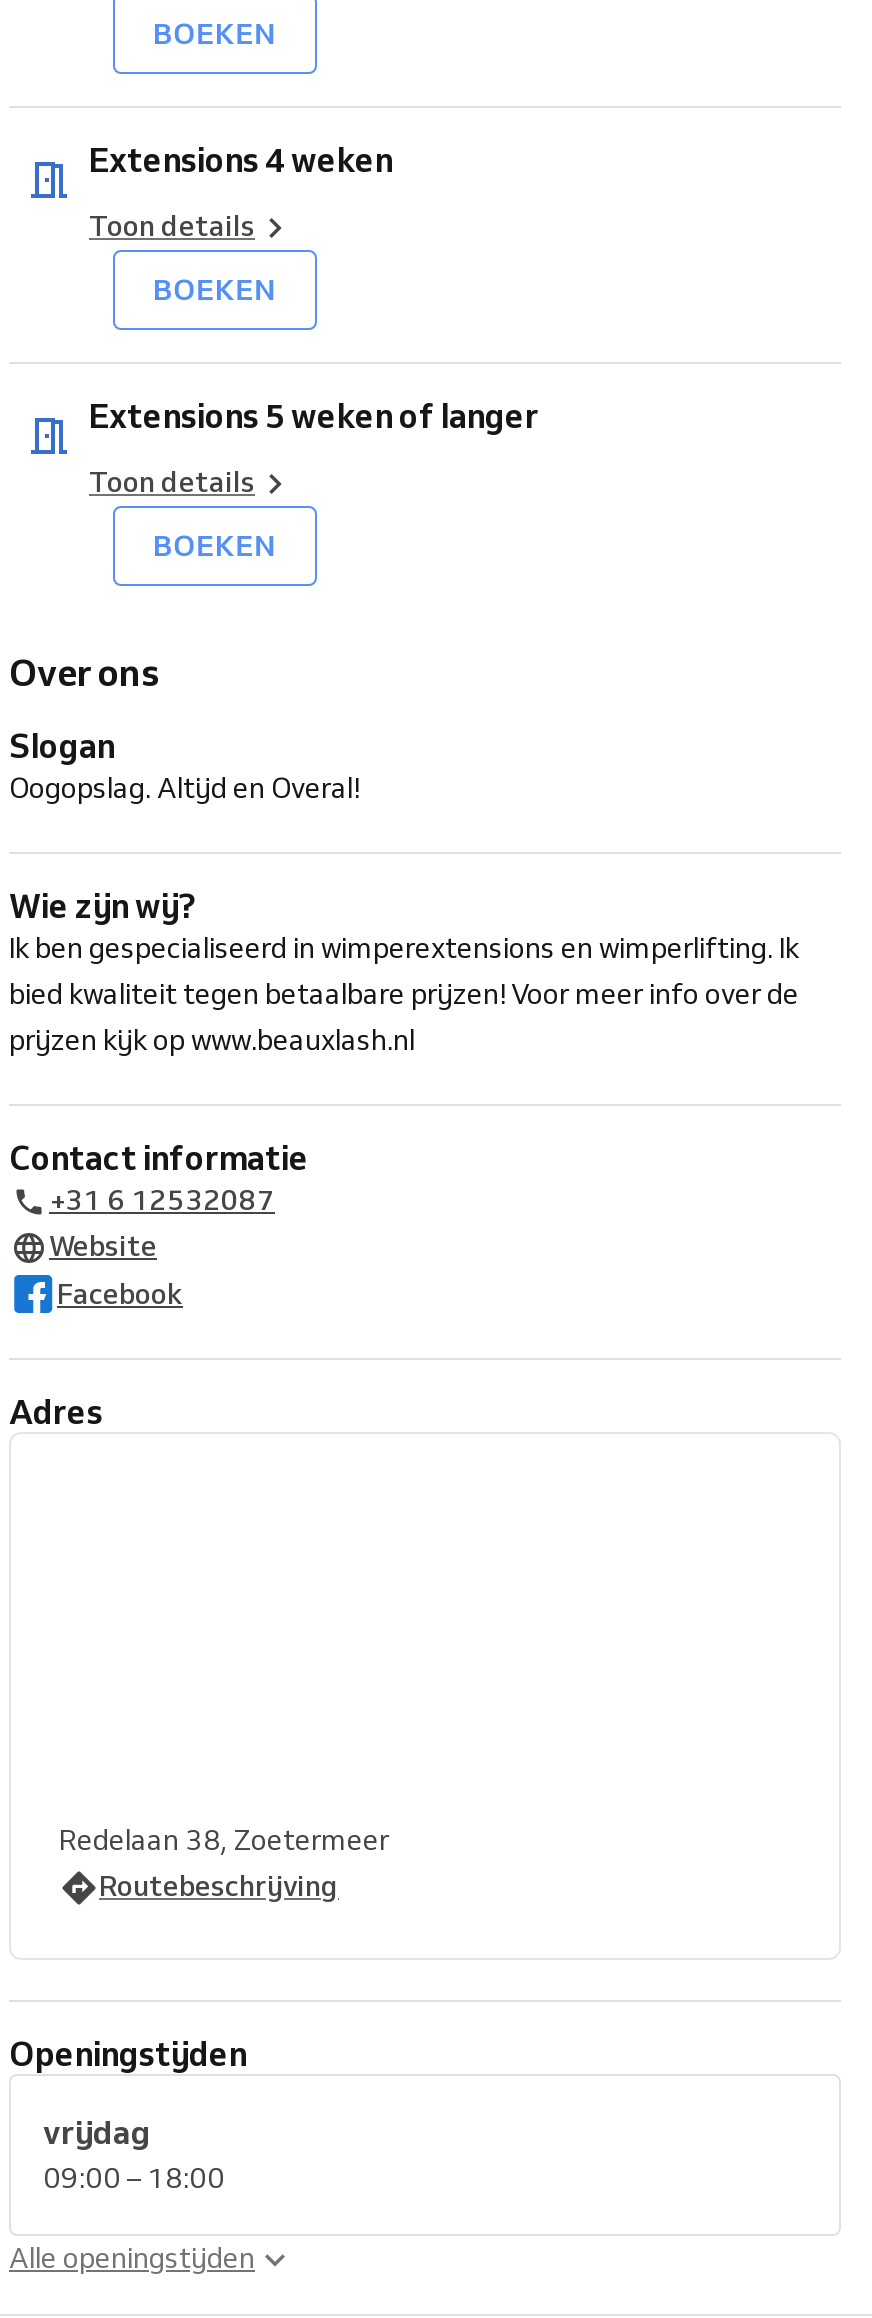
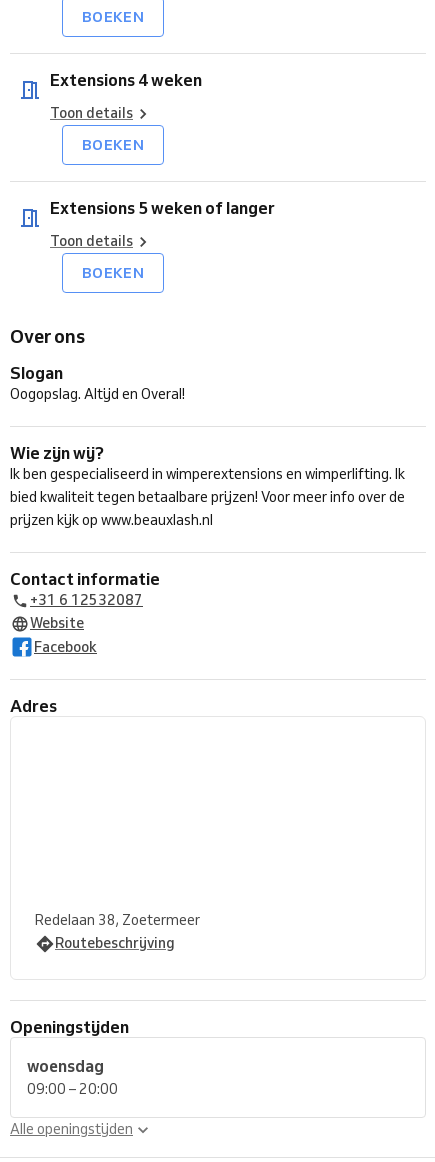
- vrijdag
- 09:00 – 18:00
+ woensdag
+ 09:00 – 20:00
